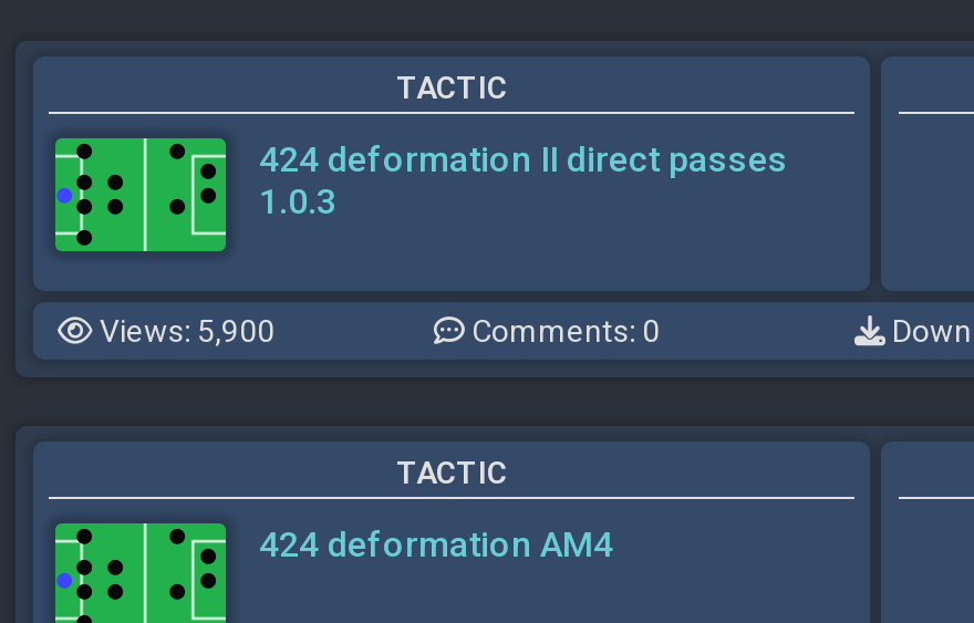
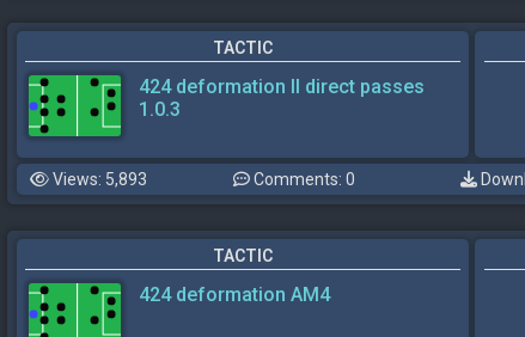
- Views: 5,900
+ Views: 5,893
